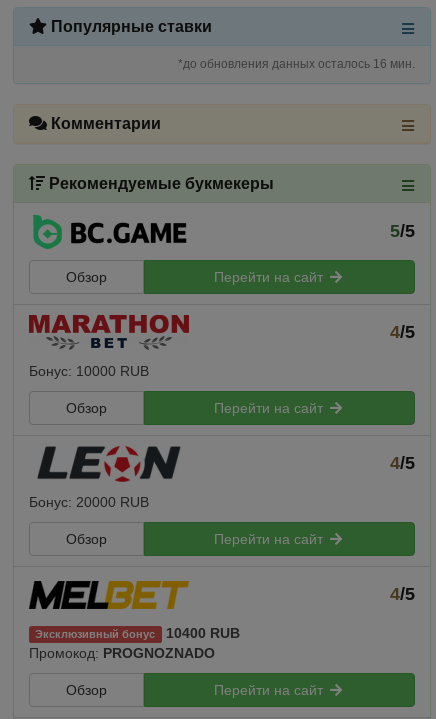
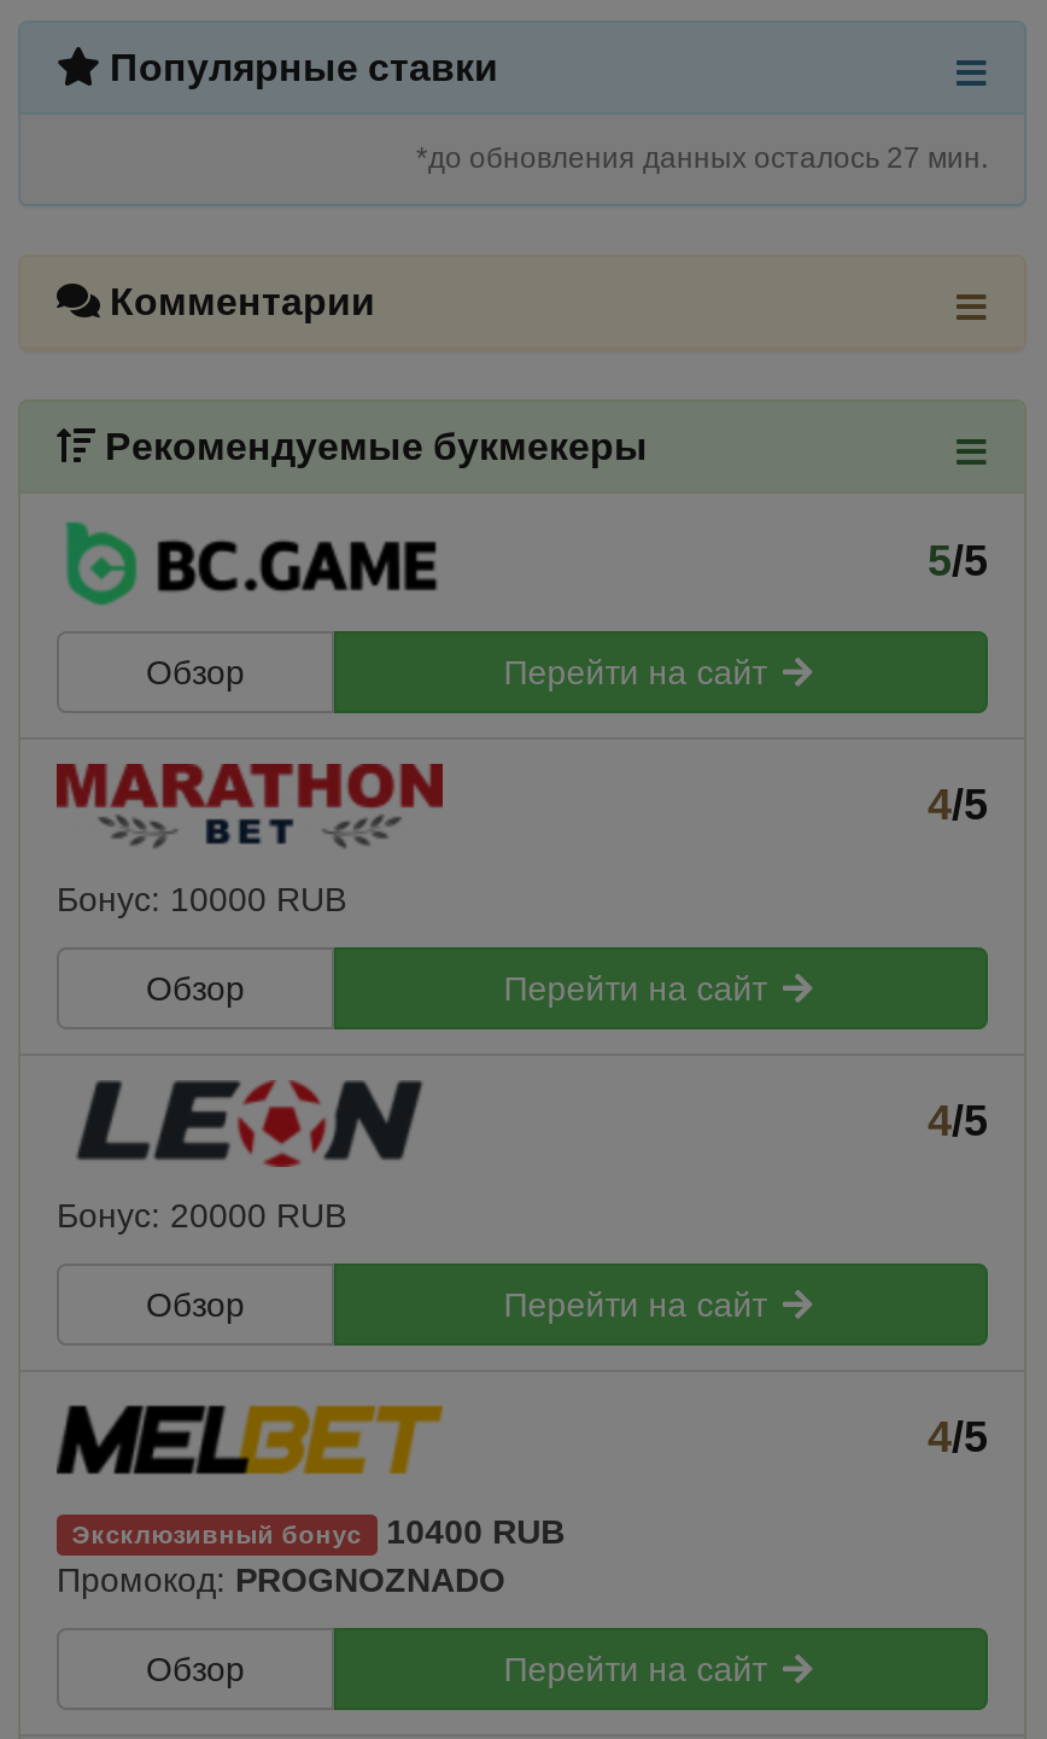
- *до обновления данных осталось 16 мин.
+ *до обновления данных осталось 27 мин.
